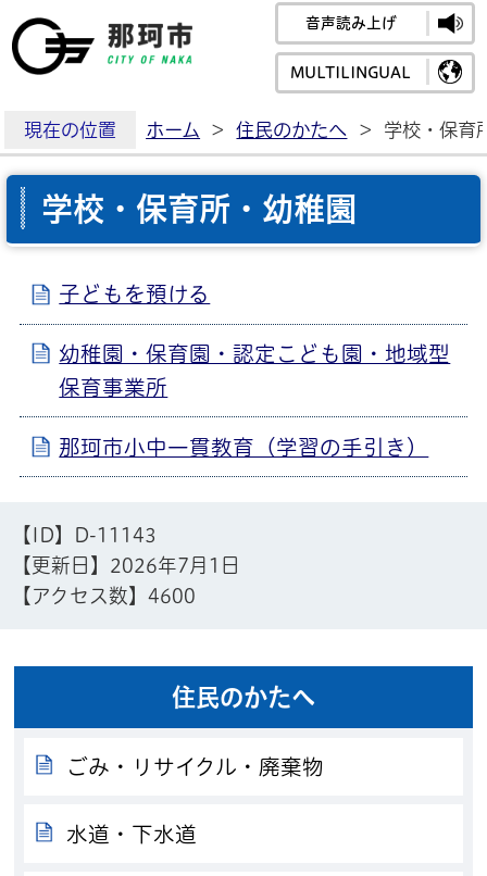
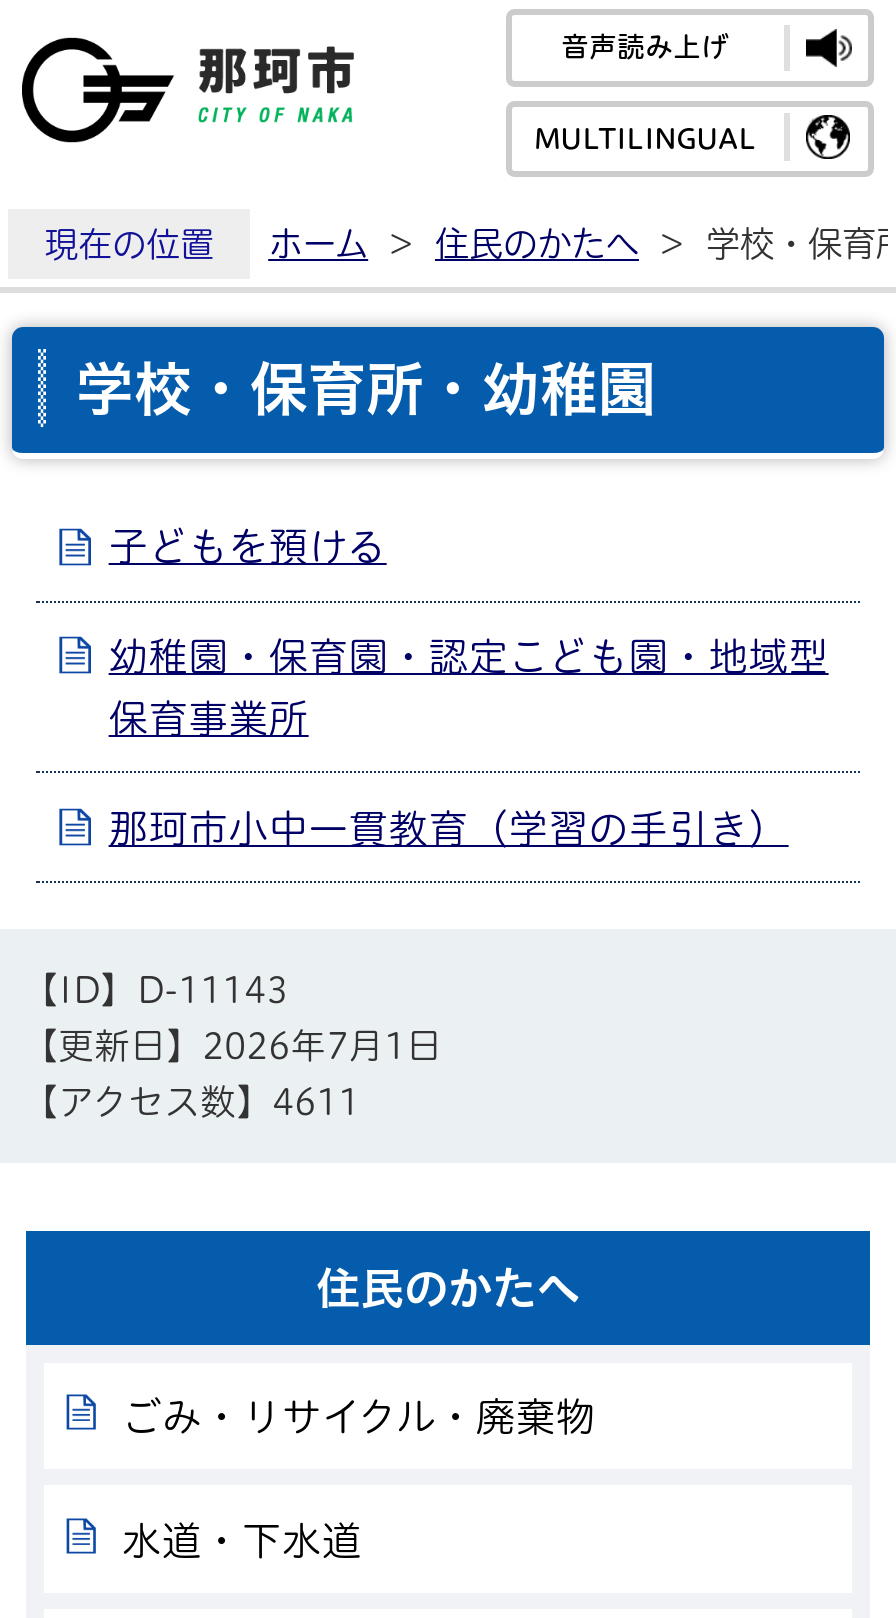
- 【アクセス数】4600
+ 【アクセス数】4611
